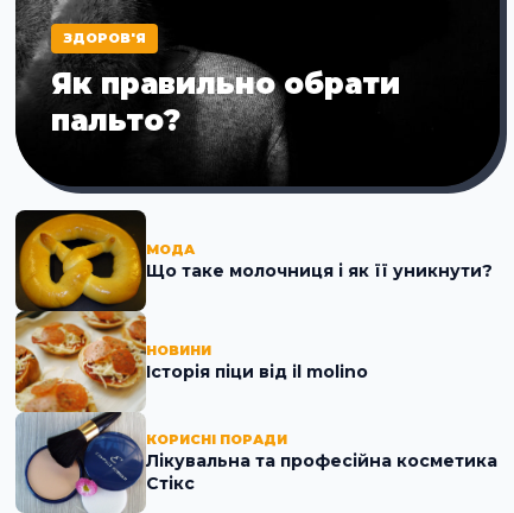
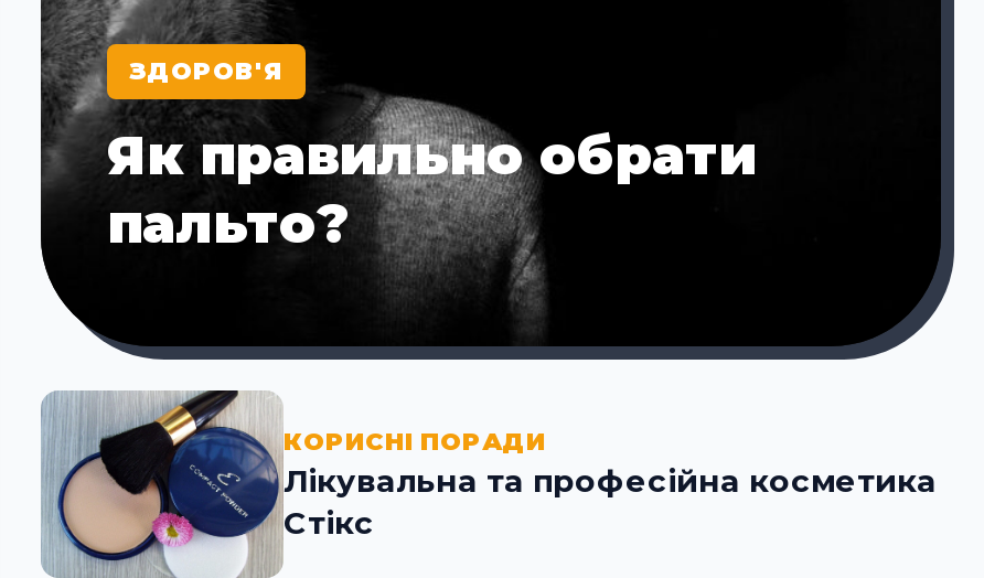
- [image]
- МОДА
- Що таке молочниця і як її уникнути?

- НОВИНИ
- Історія піци від il molino
